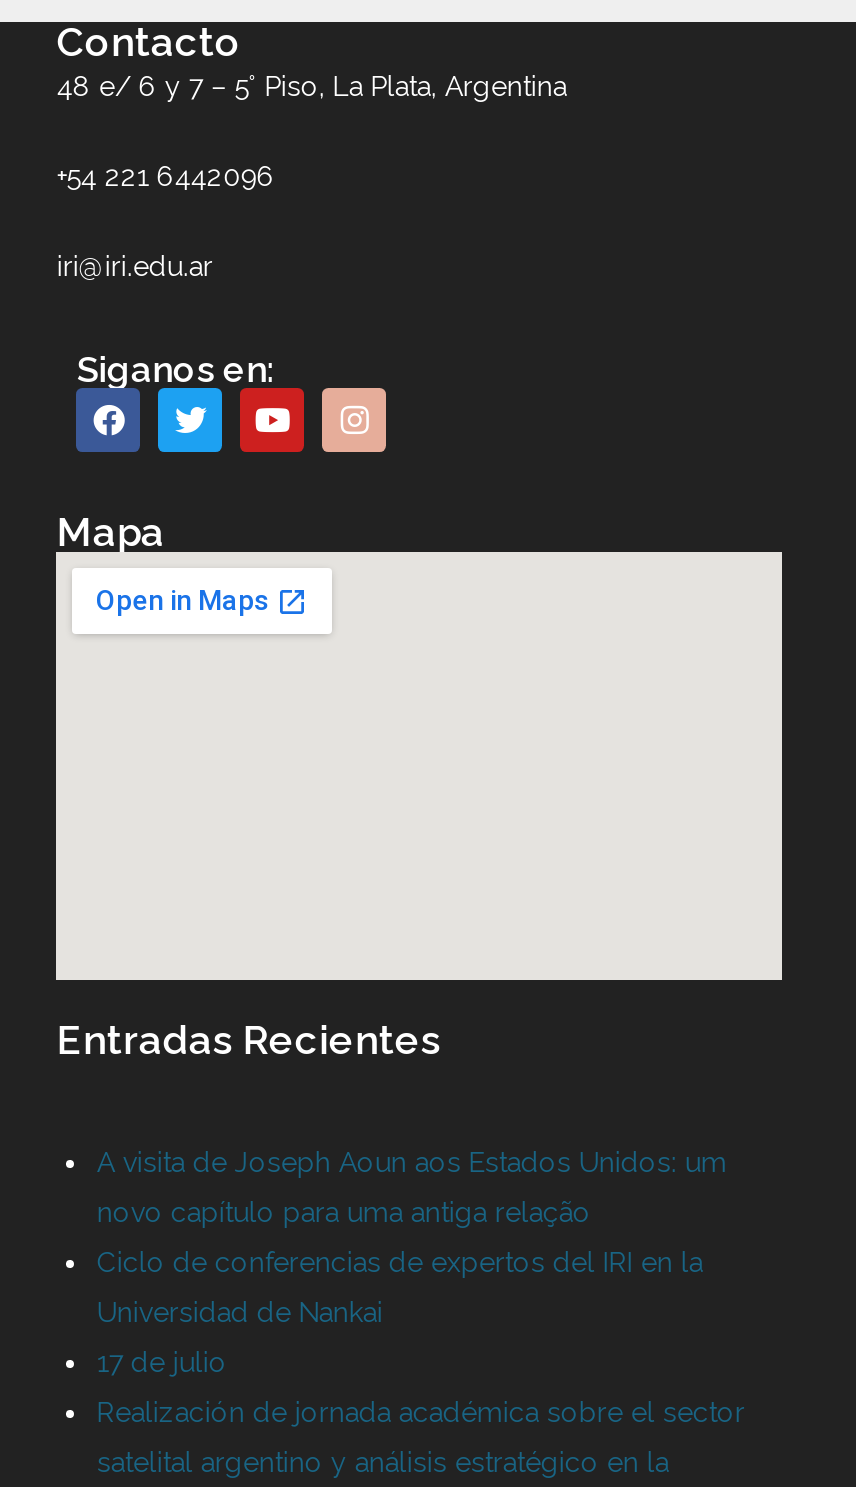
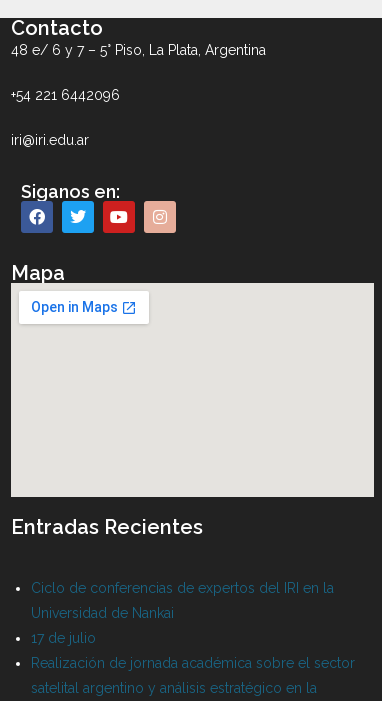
- A visita de Joseph Aoun aos Estados Unidos: um
- novo capítulo para uma antiga relação
